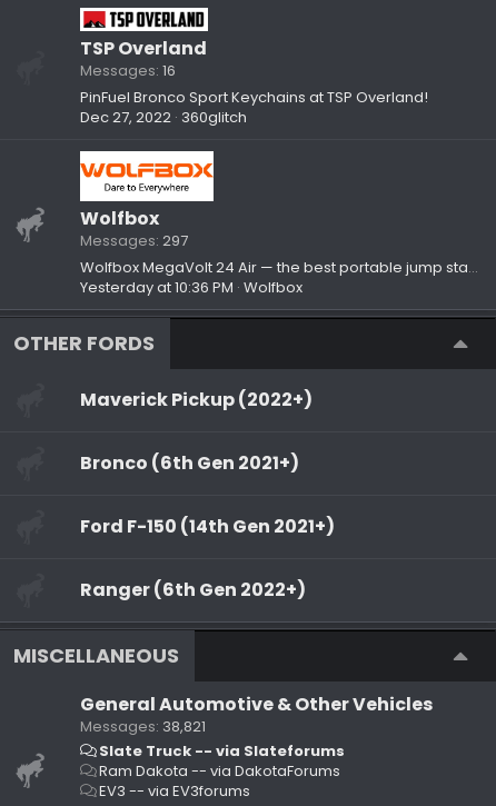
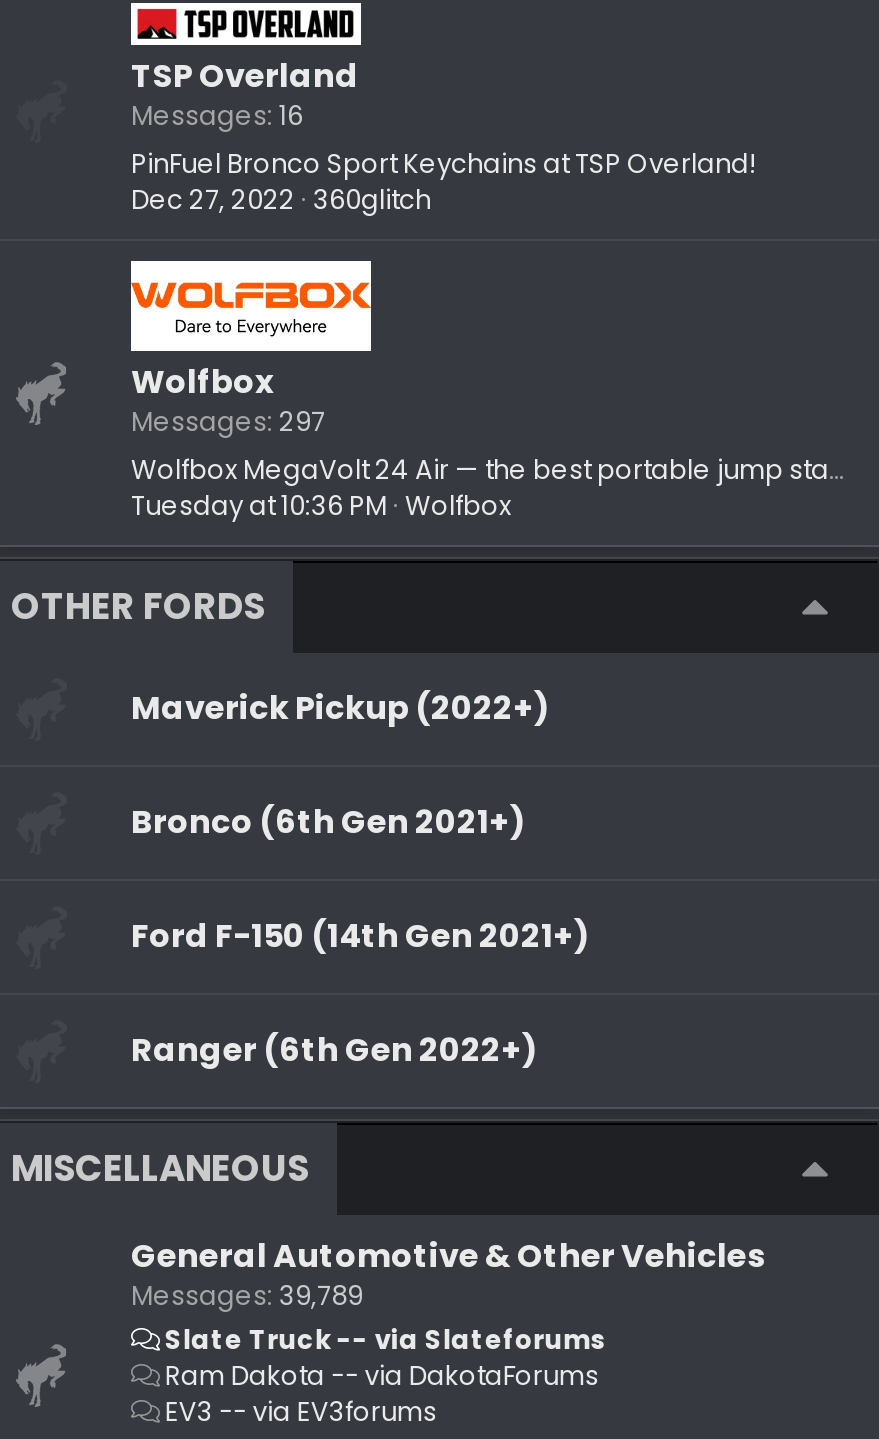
- Yesterday at 10:36 PM Wolfbox
+ Tuesday at 10:36 PM Wolfbox

- Messages 38,821
+ Messages 39,789
